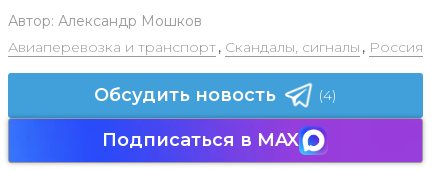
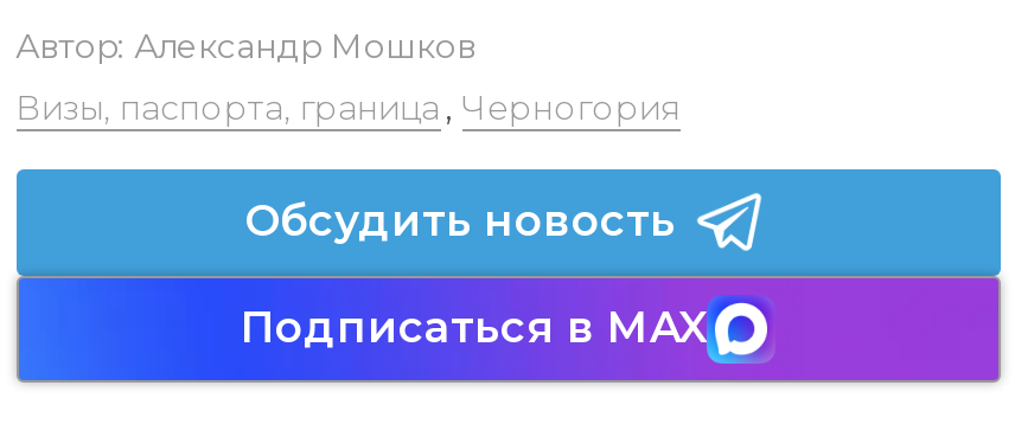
- Авиаперевозка и транспорт , Скандалы, сигналы , Россия
+ Визы, паспорта, граница , Черногория

- (4)
